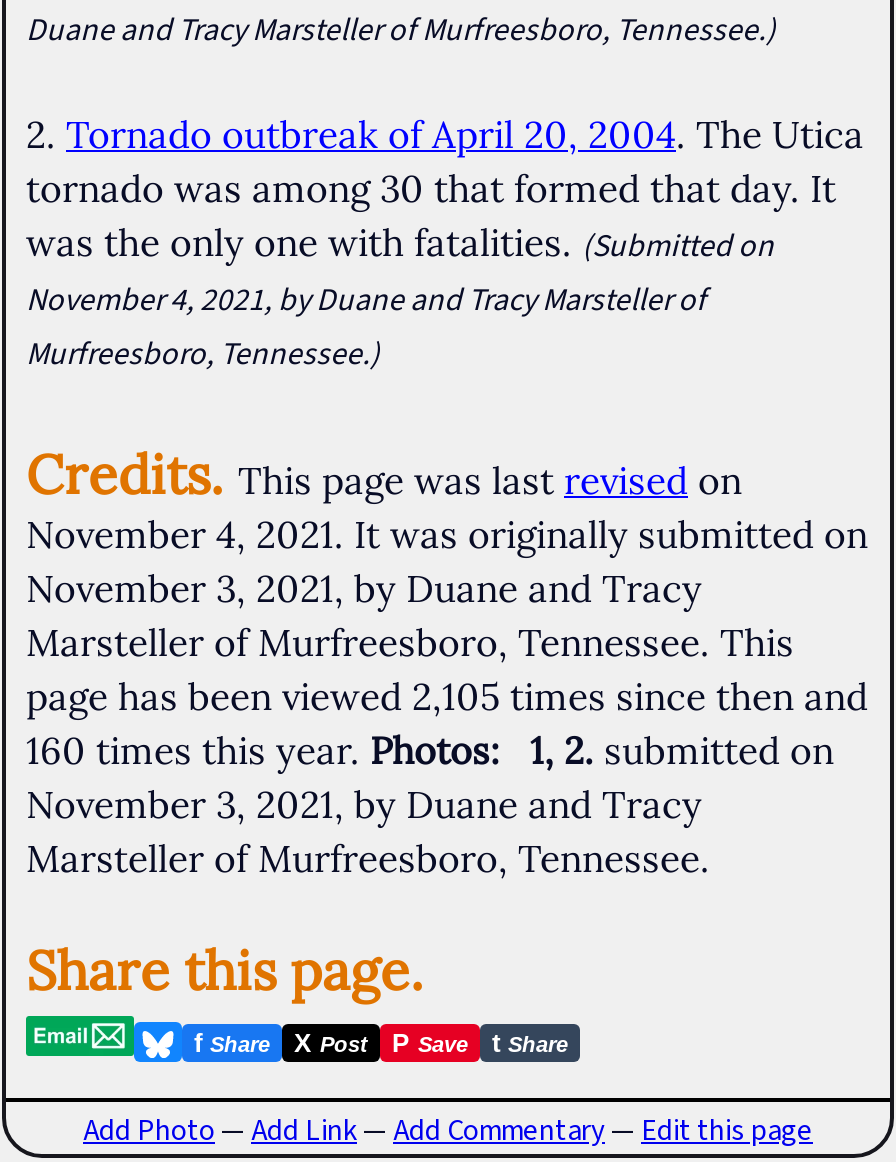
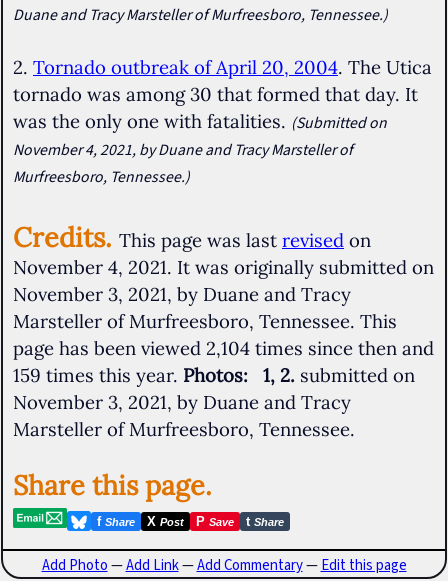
- page has been viewed 2,105 times since then and
+ page has been viewed 2,104 times since then and

- 160 times this year. Photos:
+ 159 times this year. Photos:
